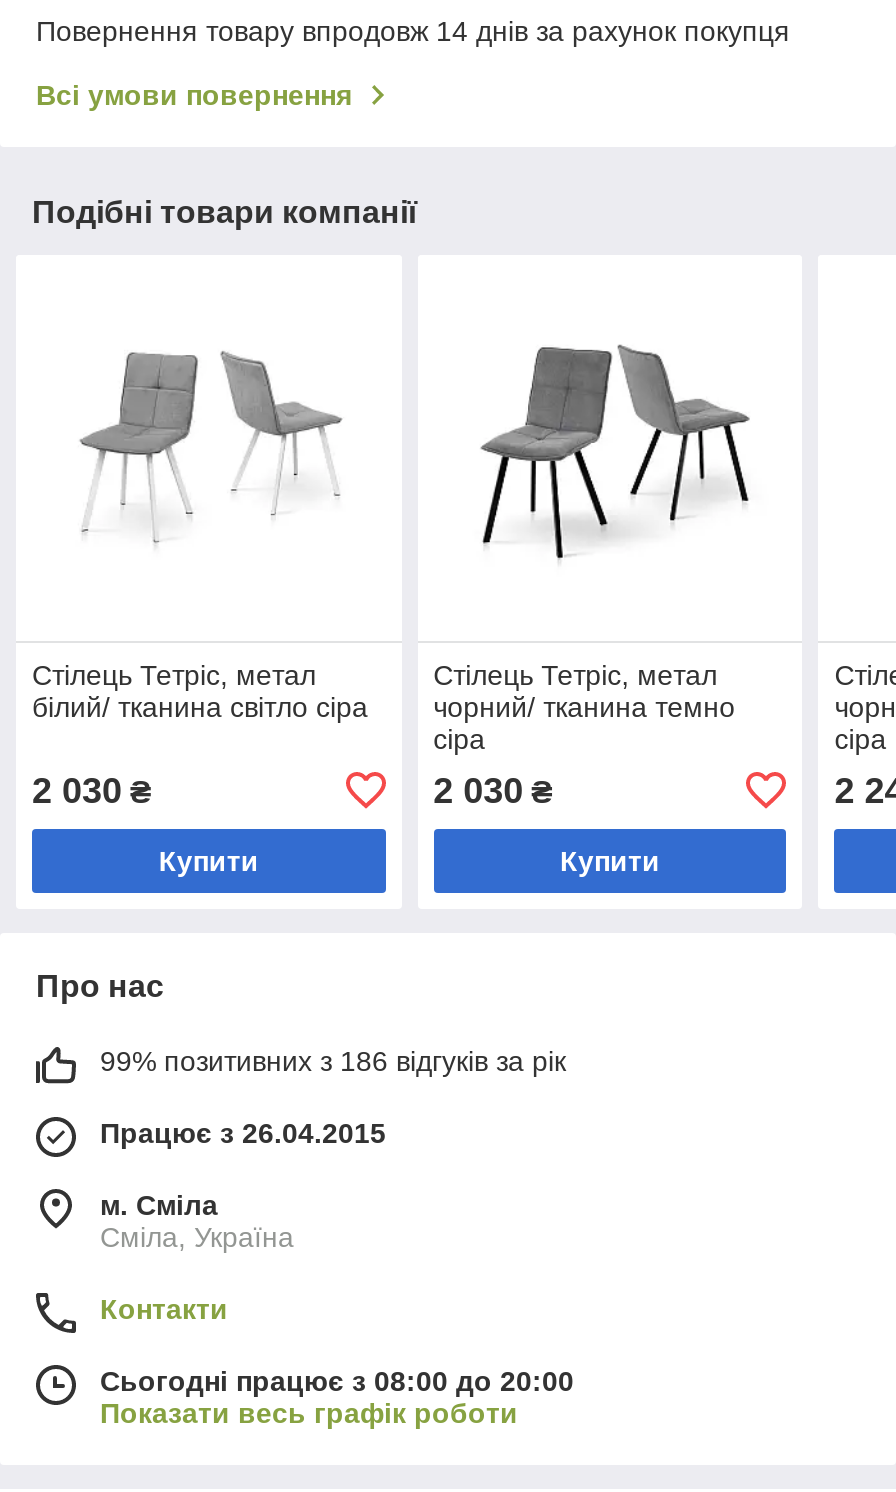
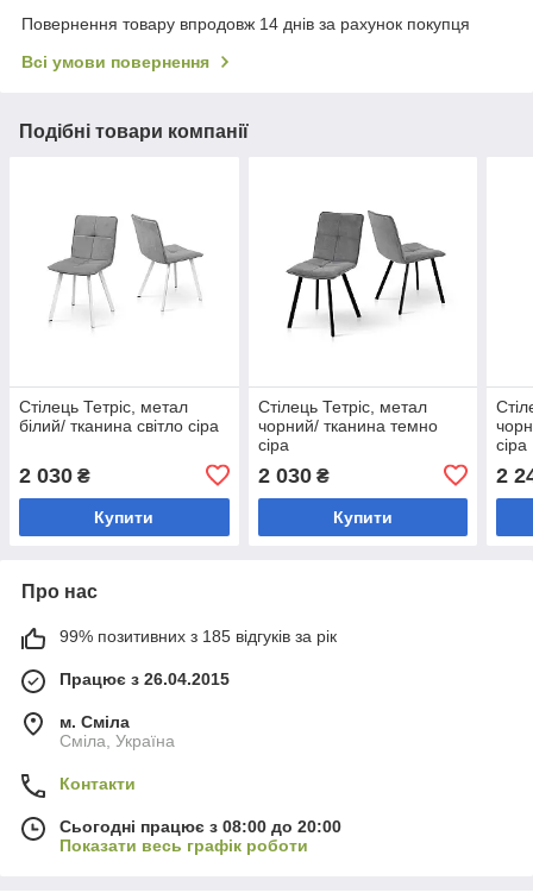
- 99% позитивних з 186 відгуків за рік
+ 99% позитивних з 185 відгуків за рік
